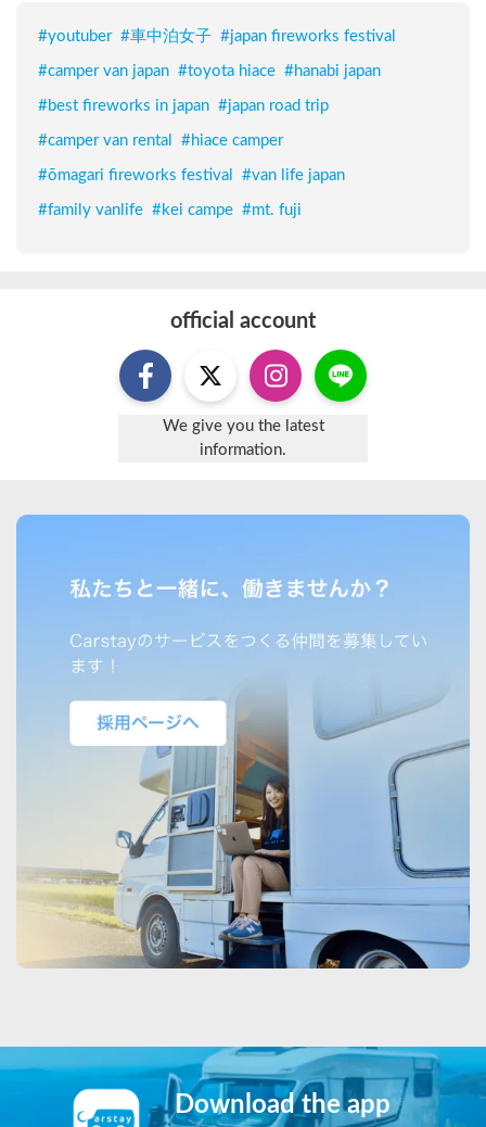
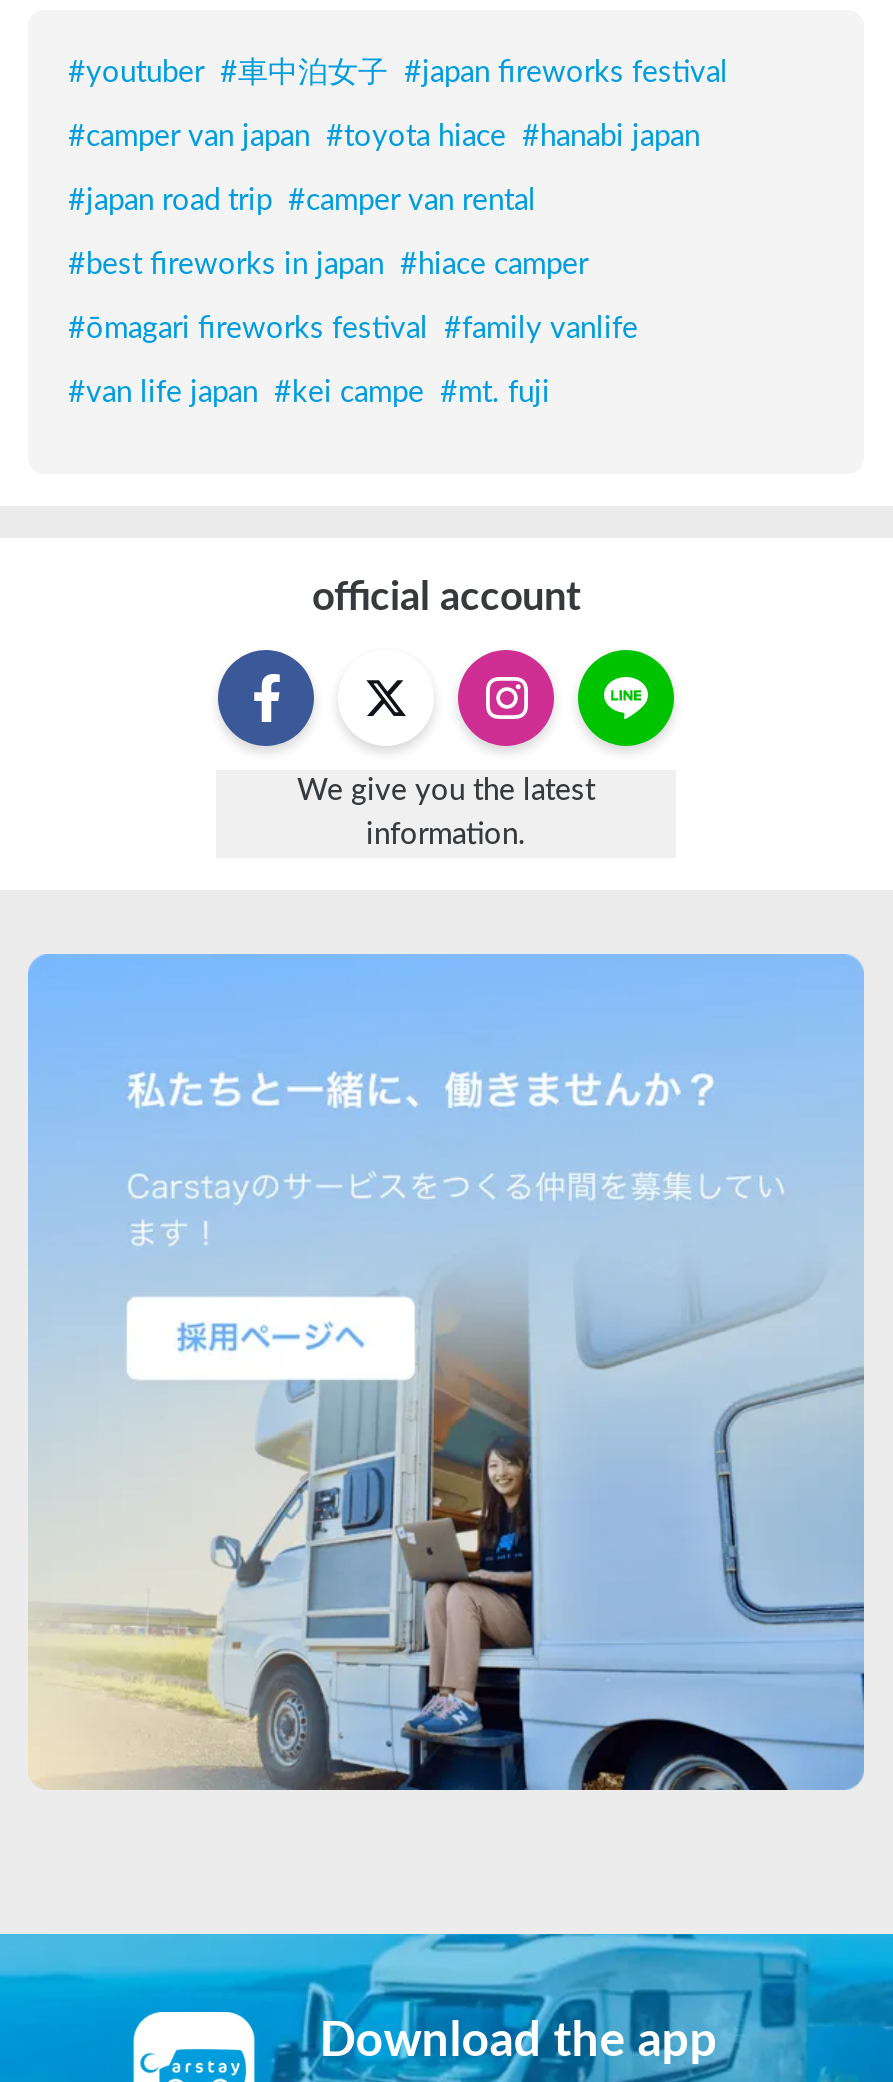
- #best fireworks in japan #japan road trip
+ #japan road trip #camper van rental

- #camper van rental #hiace camper
+ #best fireworks in japan #hiace camper

- #ōmagari fireworks festival #van life japan
+ #ōmagari fireworks festival #family vanlife

- #family vanlife #kei campe #mt. fuji
+ #van life japan #kei campe #mt. fuji
